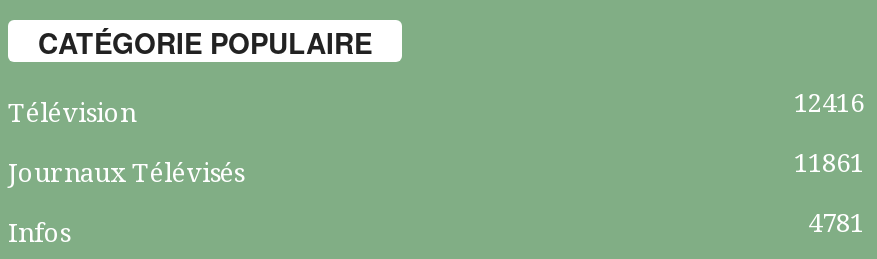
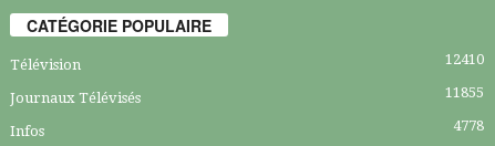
- 12416
+ 12410

- 11861
+ 11855

- 4781
+ 4778
